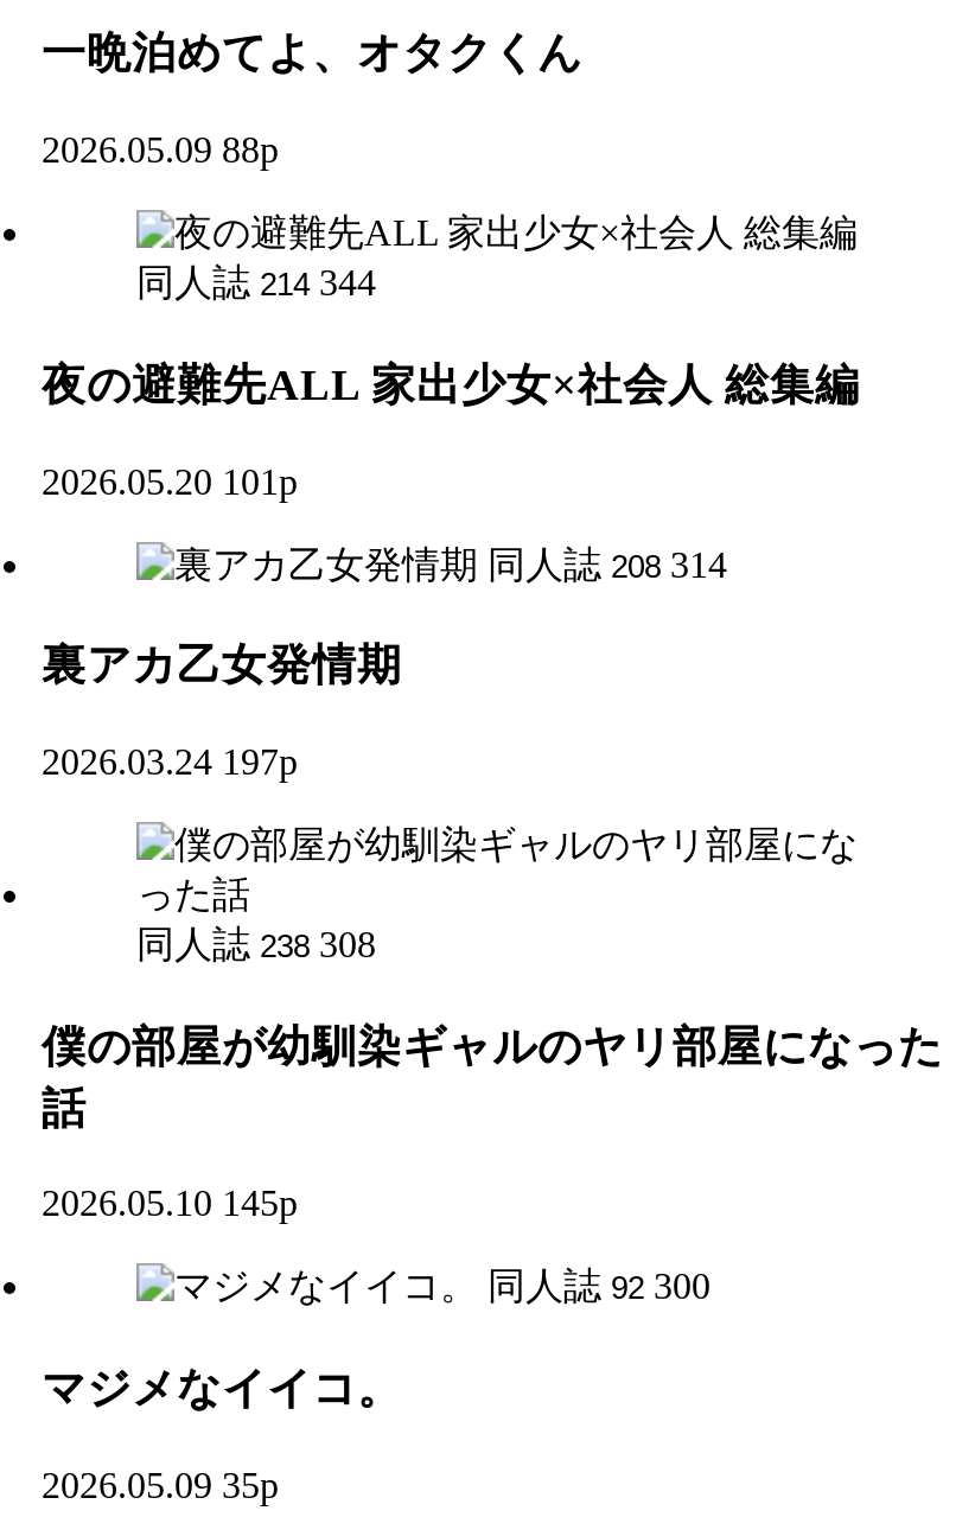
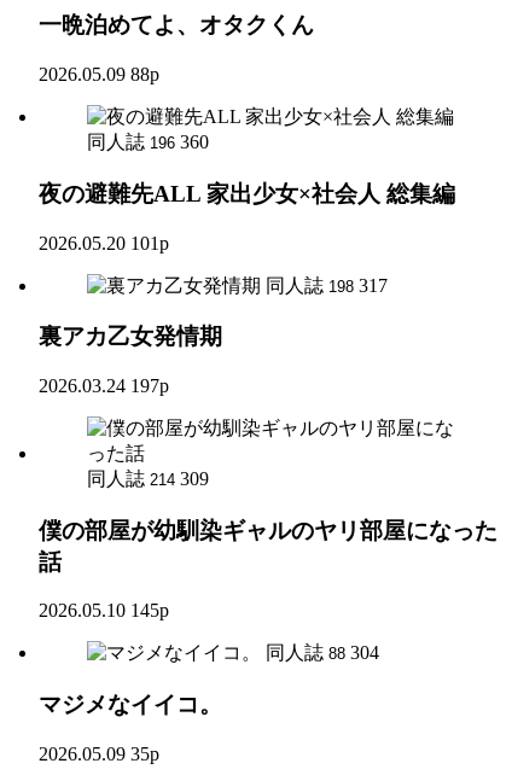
- 同人誌 214 344
+ 同人誌 196 360

- 同人誌 208 314
+ 同人誌 198 317

- 同人誌 238 308
+ 同人誌 214 309

- 同人誌 92 300
+ 同人誌 88 304
